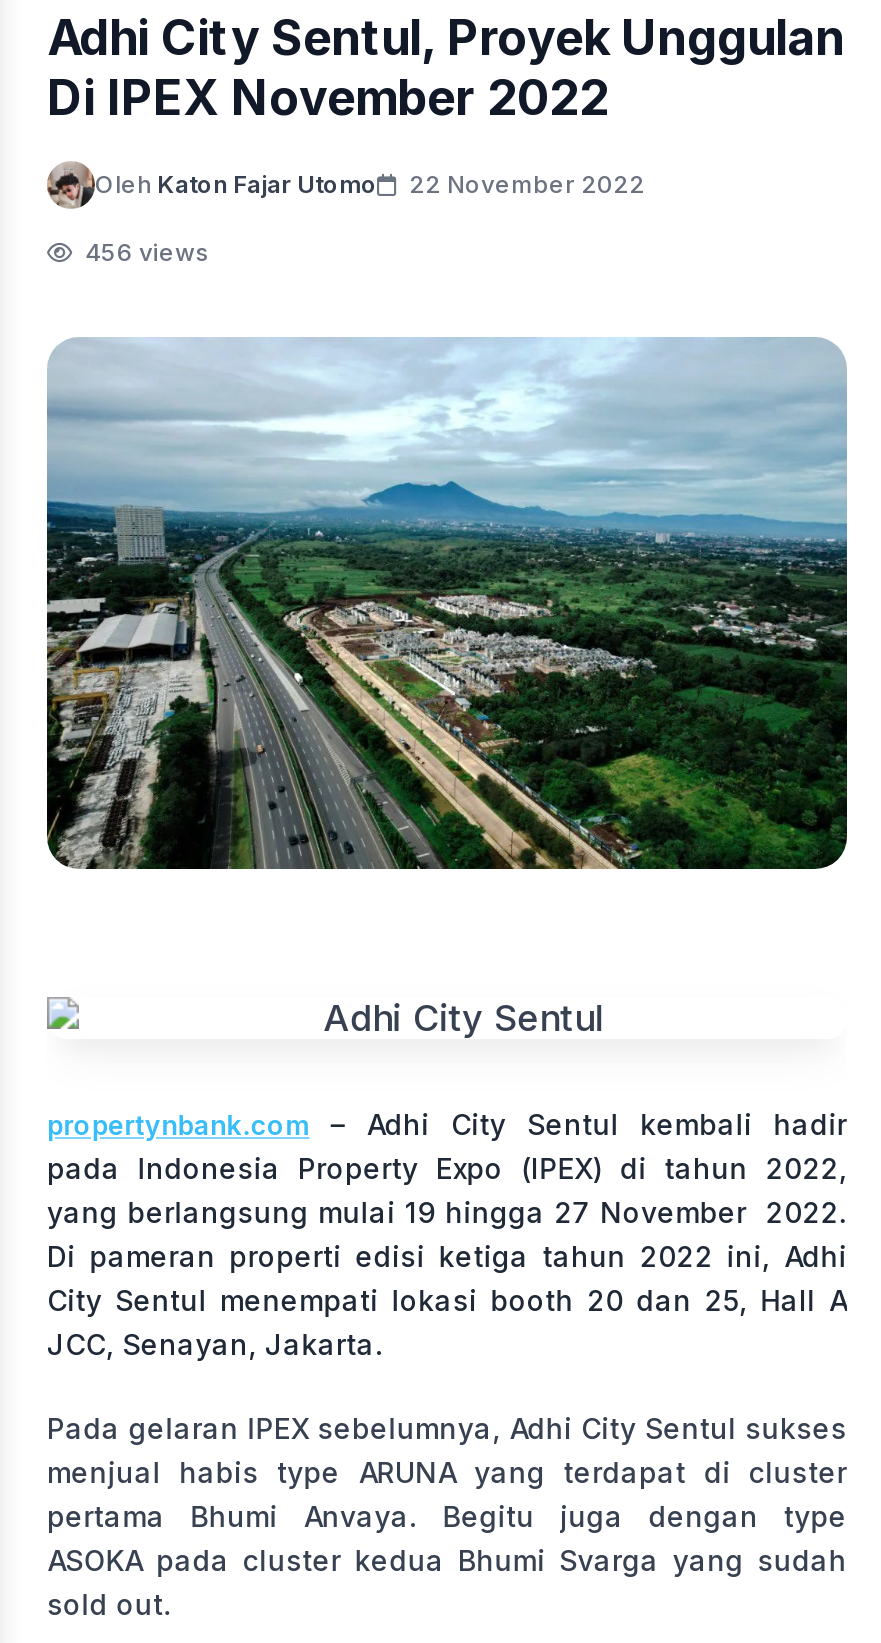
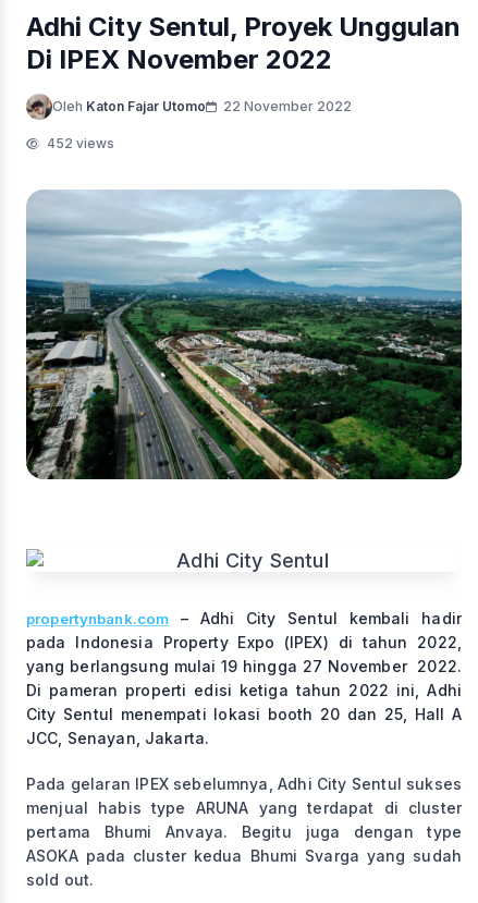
- 456 views
+ 452 views
